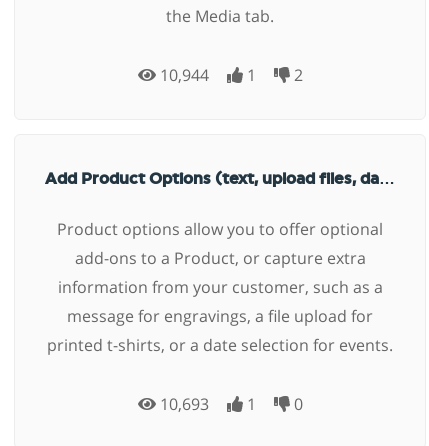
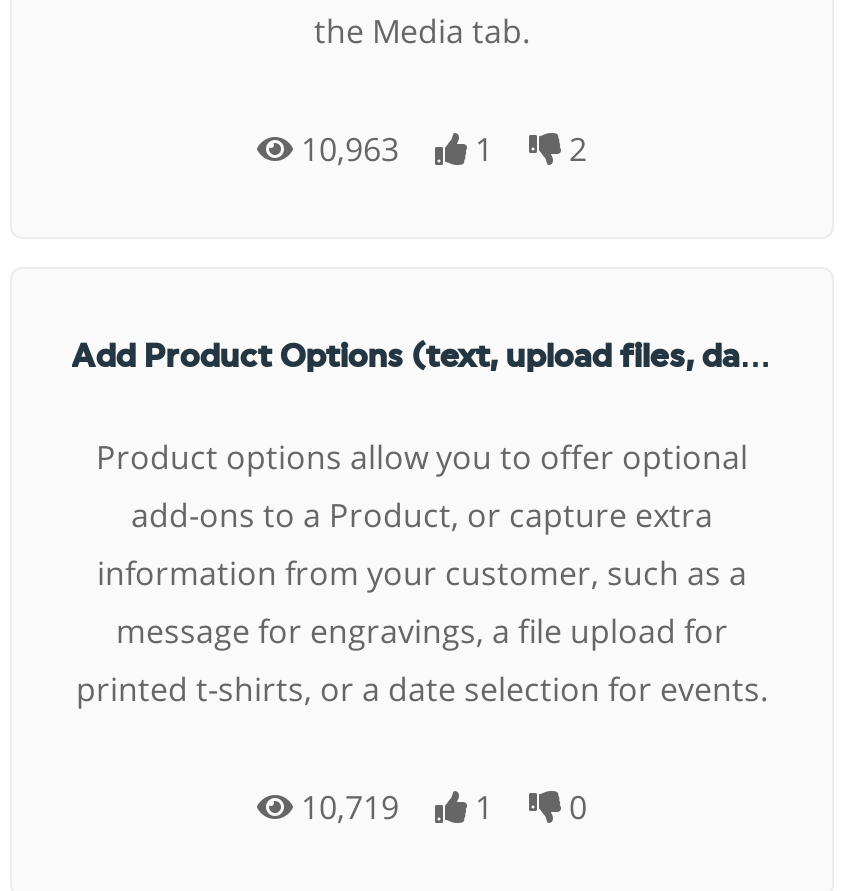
- 10,944 1 2
+ 10,963 1 2

- 10,693 1 0
+ 10,719 1 0
